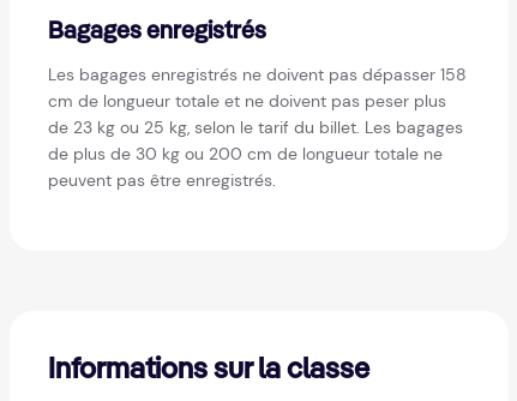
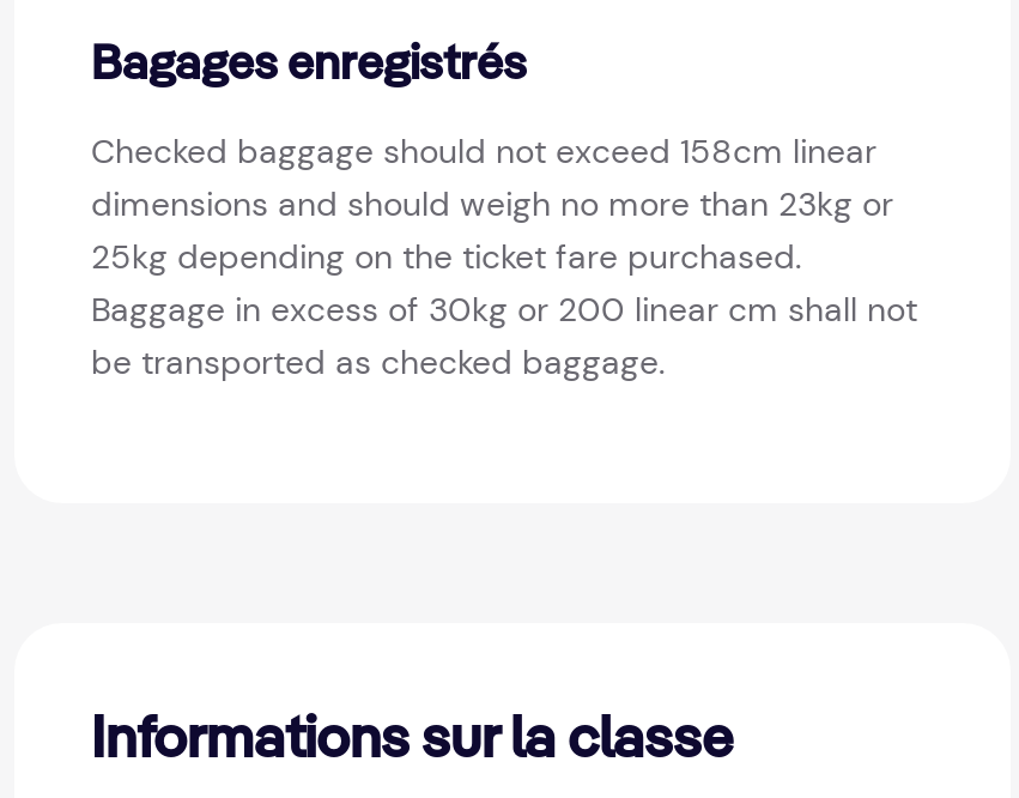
- Les bagages enregistrés ne doivent pas dépasser 158
- cm de longueur totale et ne doivent pas peser plus
- de 23 kg ou 25 kg, selon le tarif du billet. Les bagages
- de plus de 30 kg ou 200 cm de longueur totale ne
- peuvent pas être enregistrés.
+ Checked baggage should not exceed 158cm linear
+ dimensions and should weigh no more than 23kg or
+ 25kg depending on the ticket fare purchased.
+ Baggage in excess of 30kg or 200 linear cm shall not
+ be transported as checked baggage.
